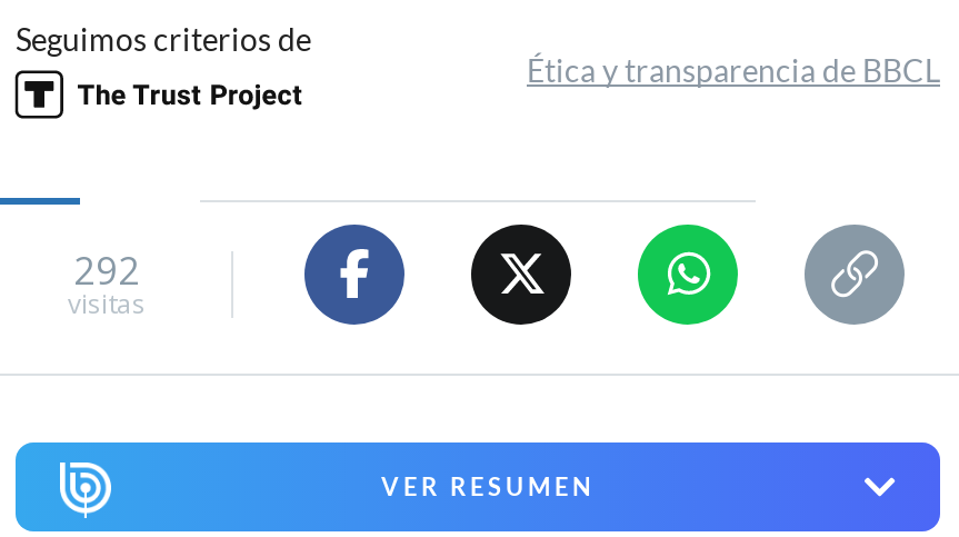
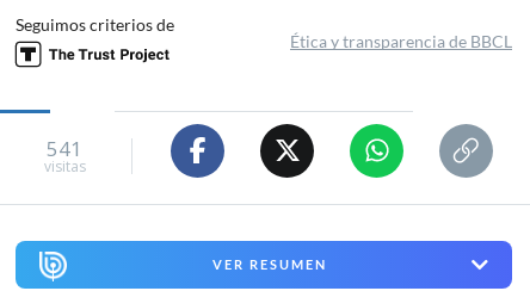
- 292
+ 541
